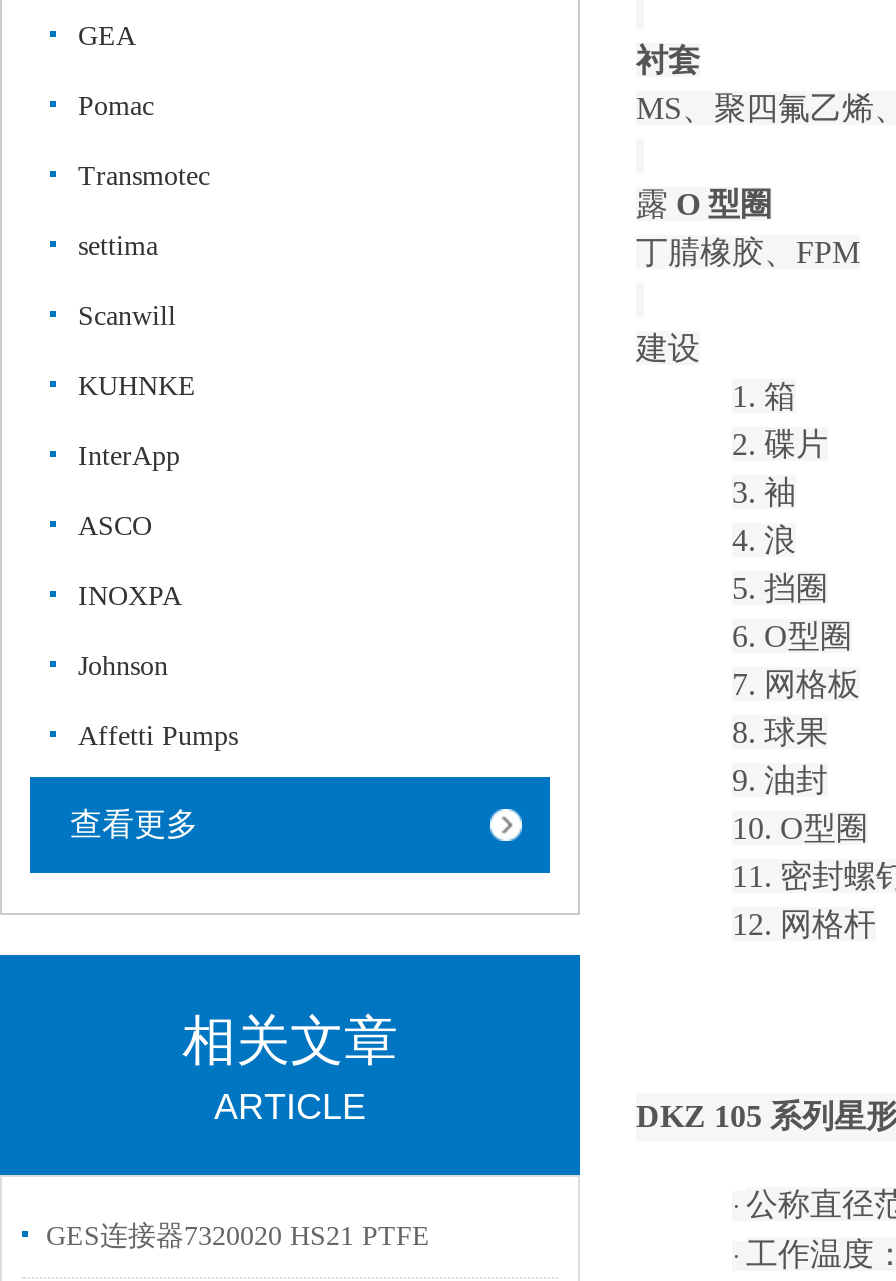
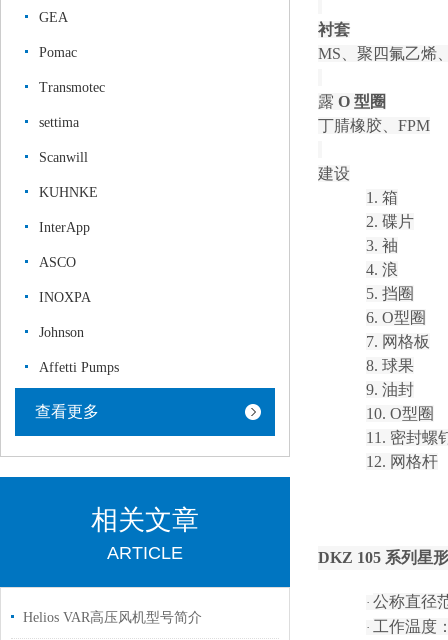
- GES连接器7320020 HS21 PTFE
+ Helios VAR高压风机型号简介
